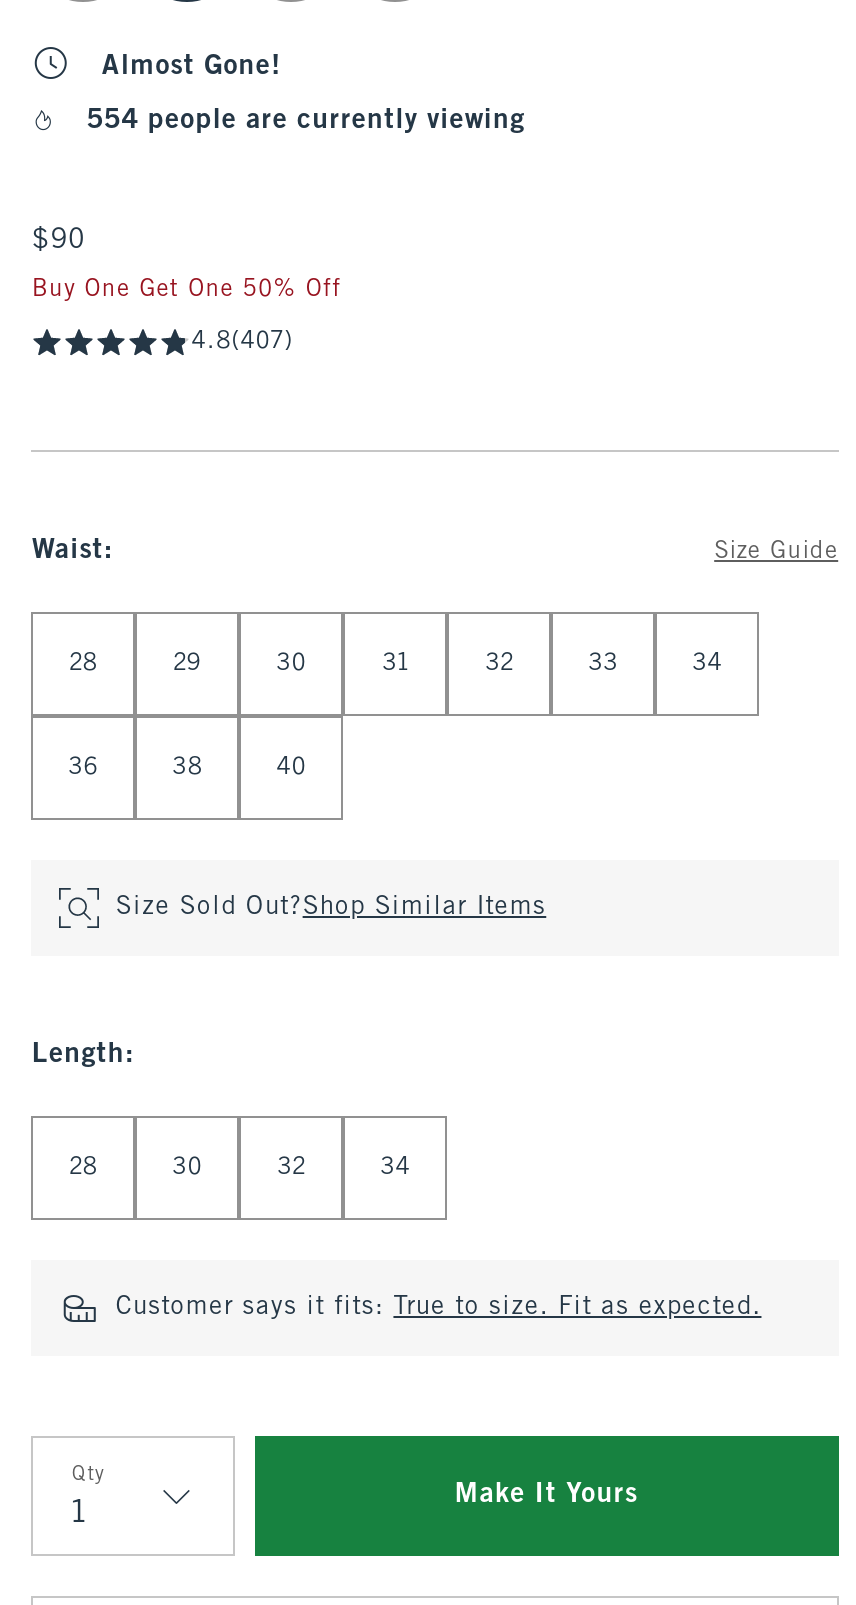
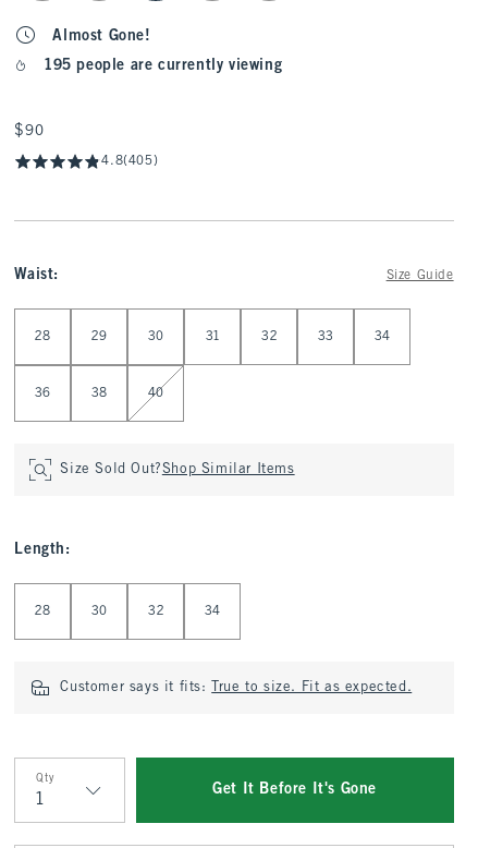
- 554 people are currently viewing
+ 195 people are currently viewing

- Buy One Get One 50% Off
- 4.8(407)
+ 4.8(405)

- Make It Yours
+ Get It Before It's Gone
